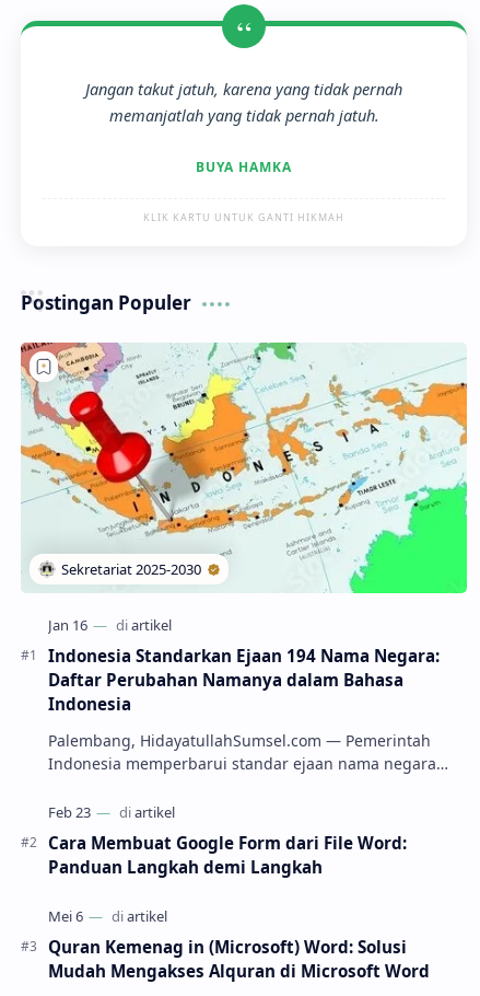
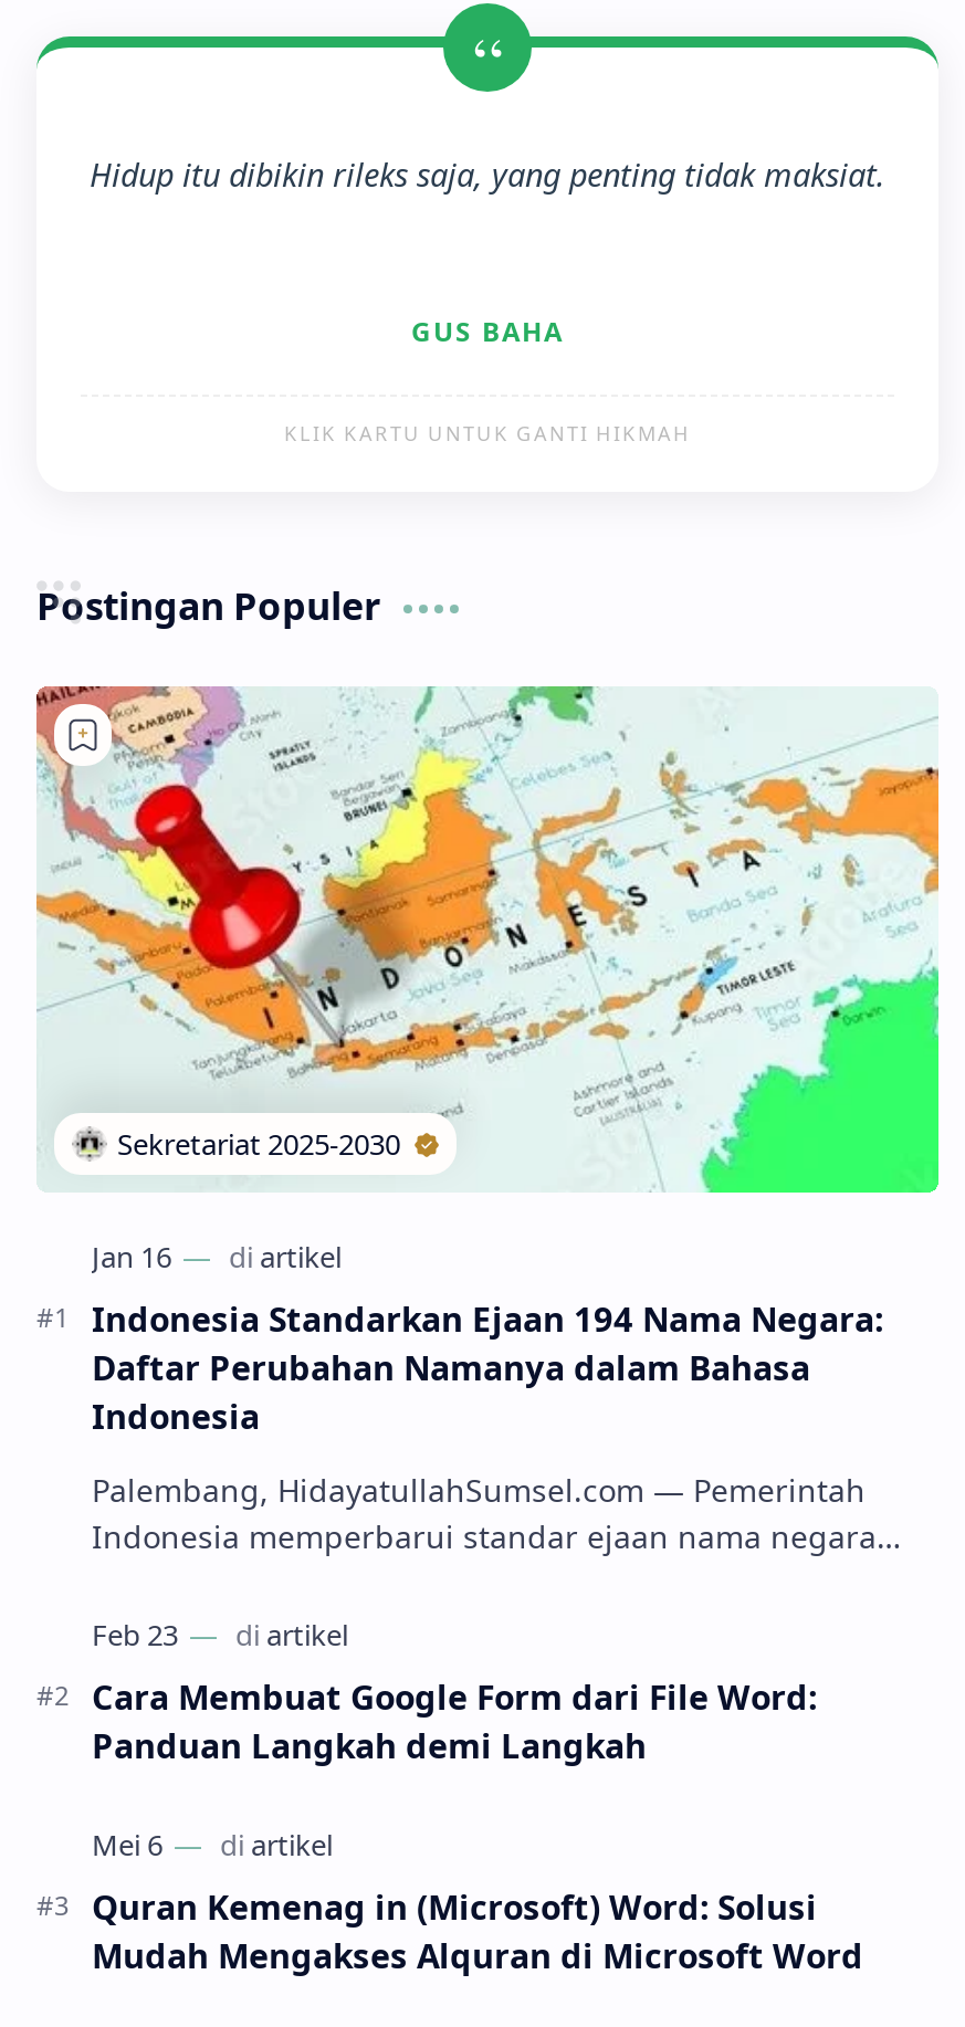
- Jangan takut jatuh, karena yang tidak pernah
- memanjatlah yang tidak pernah jatuh.
+ Hidup itu dibikin rileks saja, yang penting tidak maksiat.

- BUYA HAMKA
+ GUS BAHA
